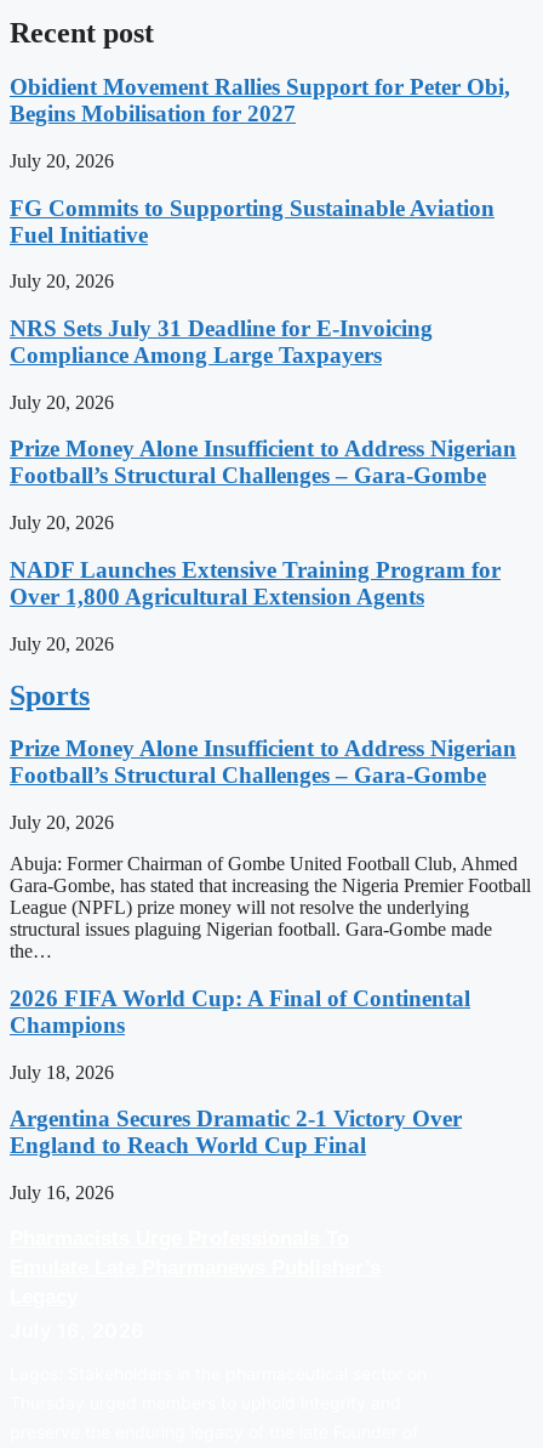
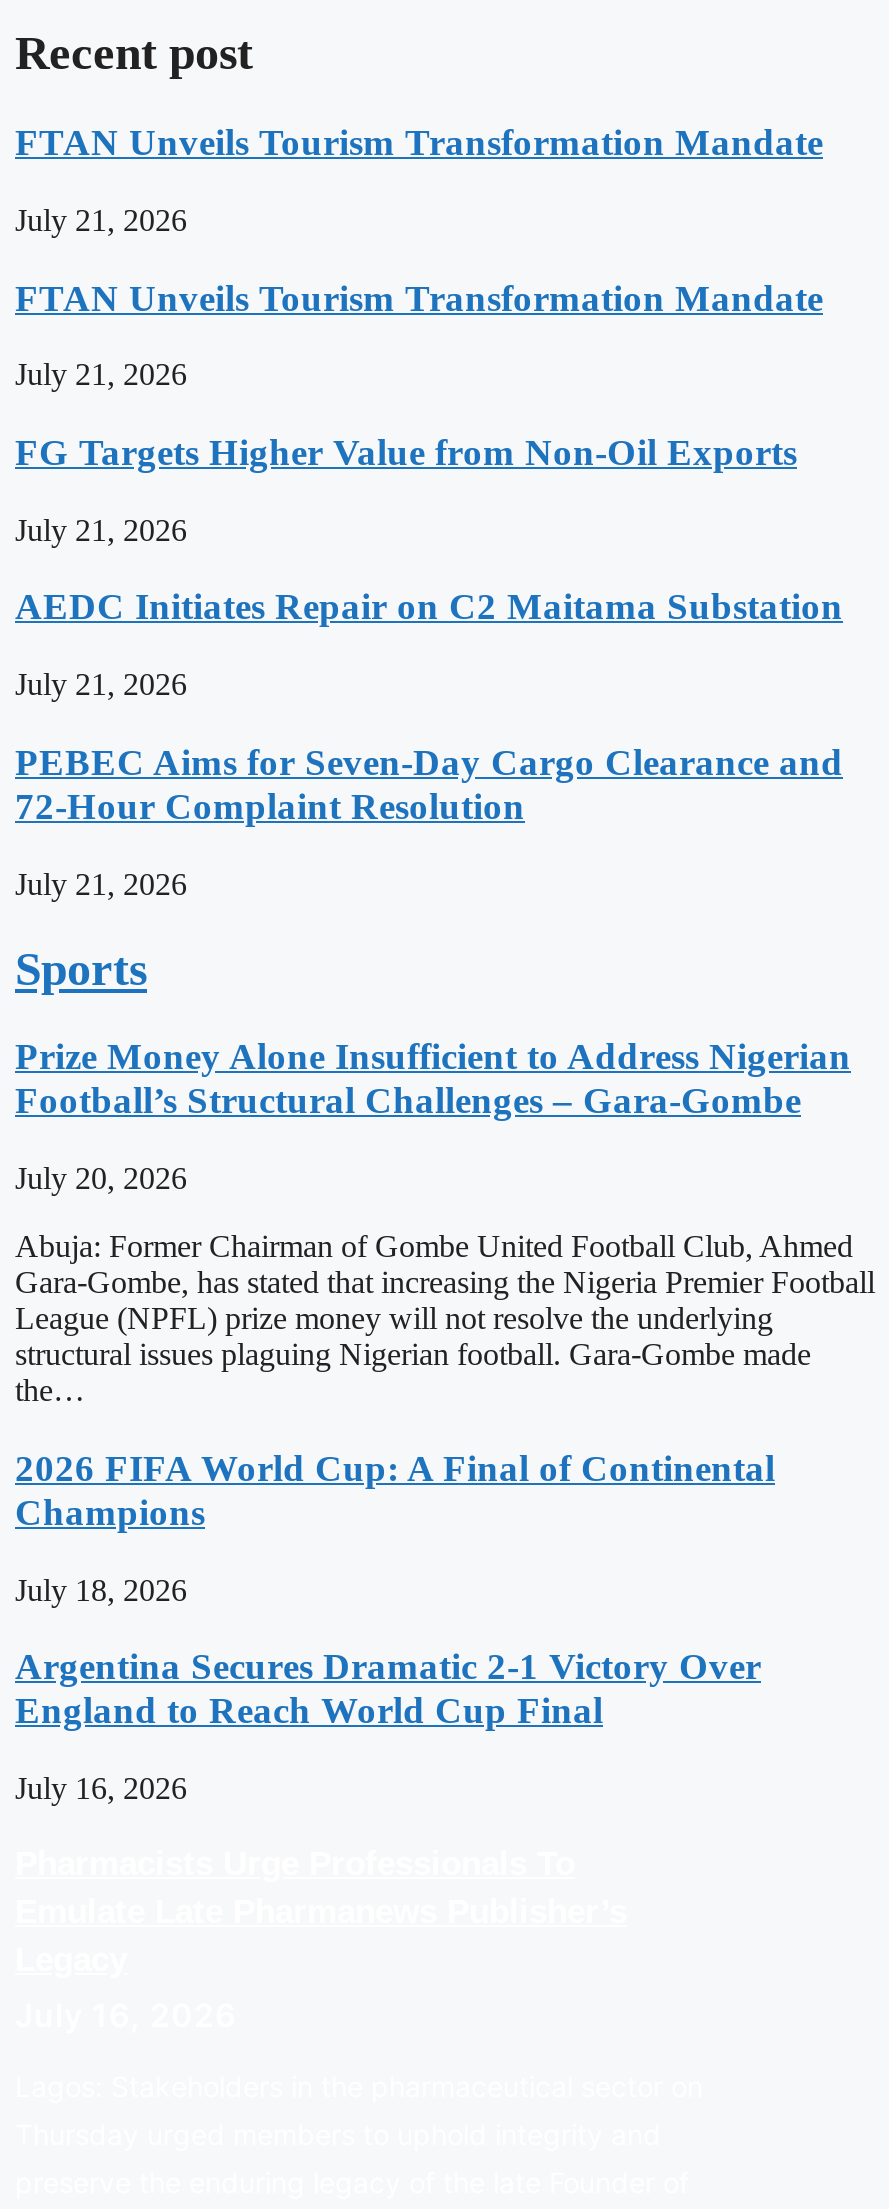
- Obidient Movement Rallies Support for Peter Obi,
- Begins Mobilisation for 2027
+ FTAN Unveils Tourism Transformation Mandate

- July 20, 2026
+ July 21, 2026

- FG Commits to Supporting Sustainable Aviation
- Fuel Initiative
+ FTAN Unveils Tourism Transformation Mandate

- July 20, 2026
+ July 21, 2026

- NRS Sets July 31 Deadline for E-Invoicing
- Compliance Among Large Taxpayers
+ FG Targets Higher Value from Non-Oil Exports

- July 20, 2026
+ July 21, 2026

- Prize Money Alone Insufficient to Address Nigerian
- Football’s Structural Challenges – Gara-Gombe
+ AEDC Initiates Repair on C2 Maitama Substation

- July 20, 2026
+ July 21, 2026

- NADF Launches Extensive Training Program for
- Over 1,800 Agricultural Extension Agents
+ PEBEC Aims for Seven-Day Cargo Clearance and
+ 72-Hour Complaint Resolution

- July 20, 2026
+ July 21, 2026
